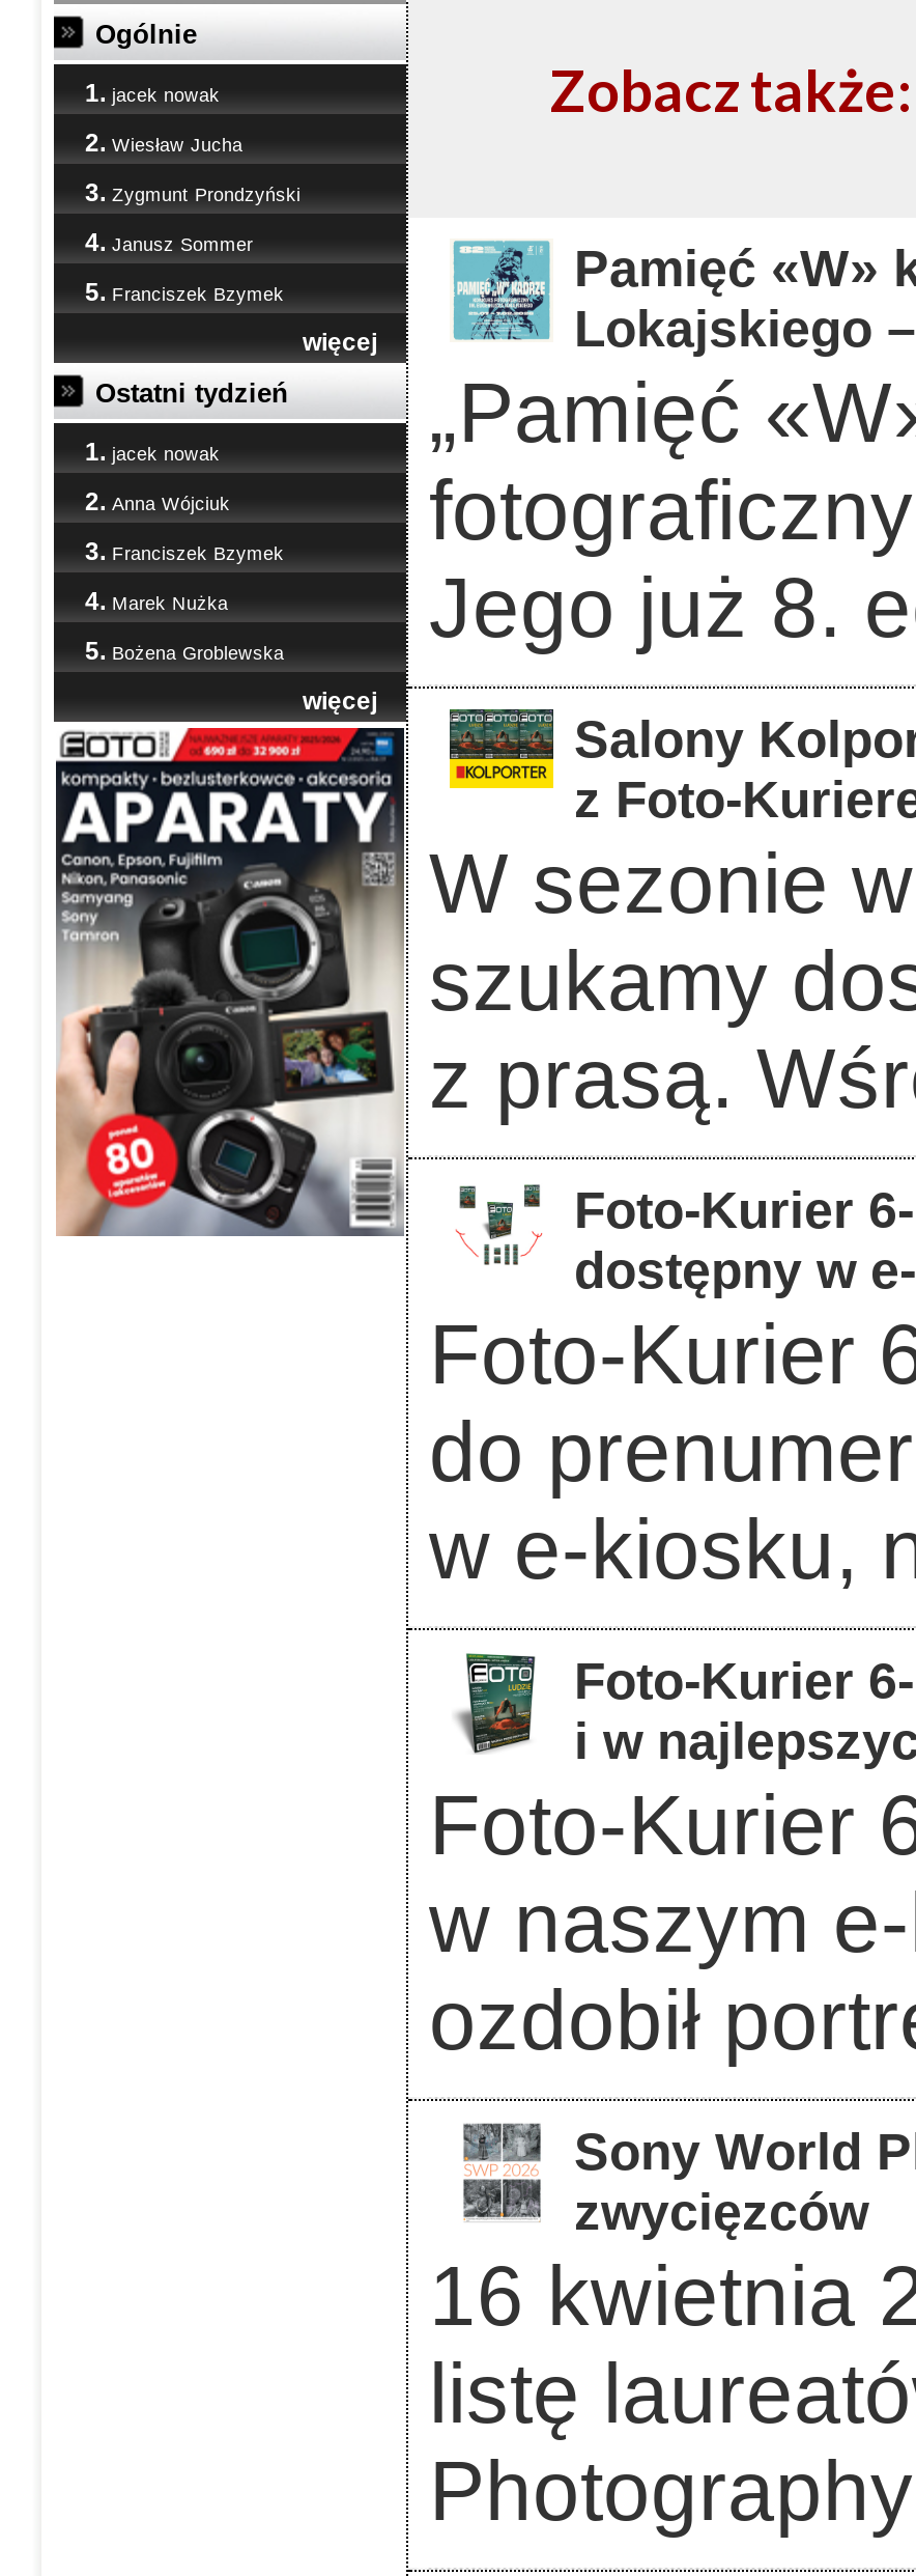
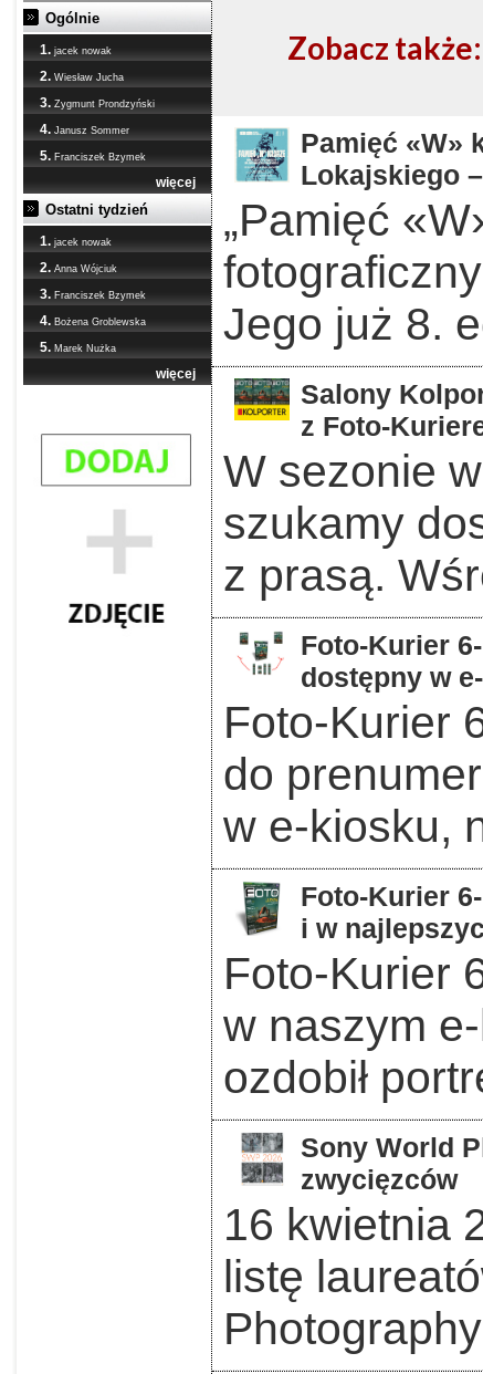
- 4. Marek Nużka
+ 4. Bożena Groblewska

- 5. Bożena Groblewska
+ 5. Marek Nużka

- [image]
+ [image]
